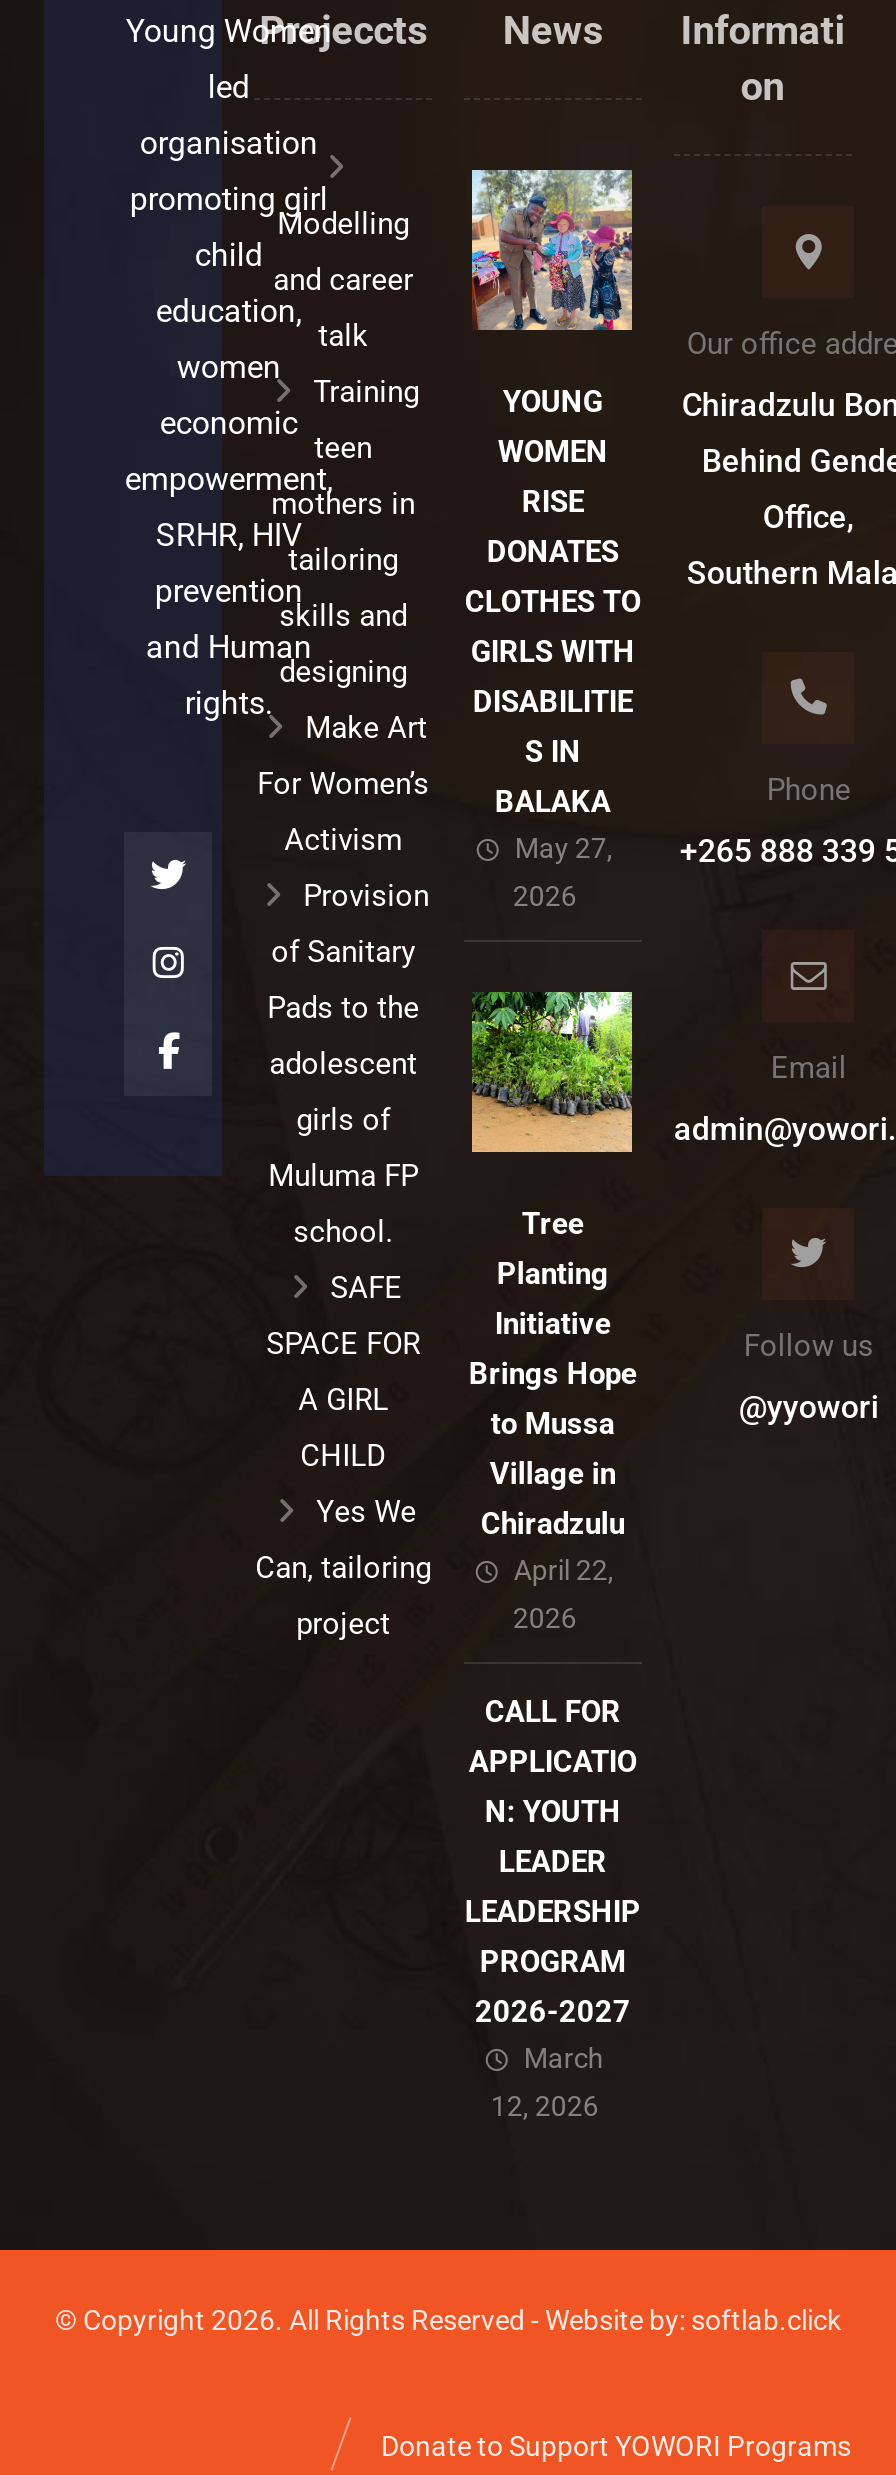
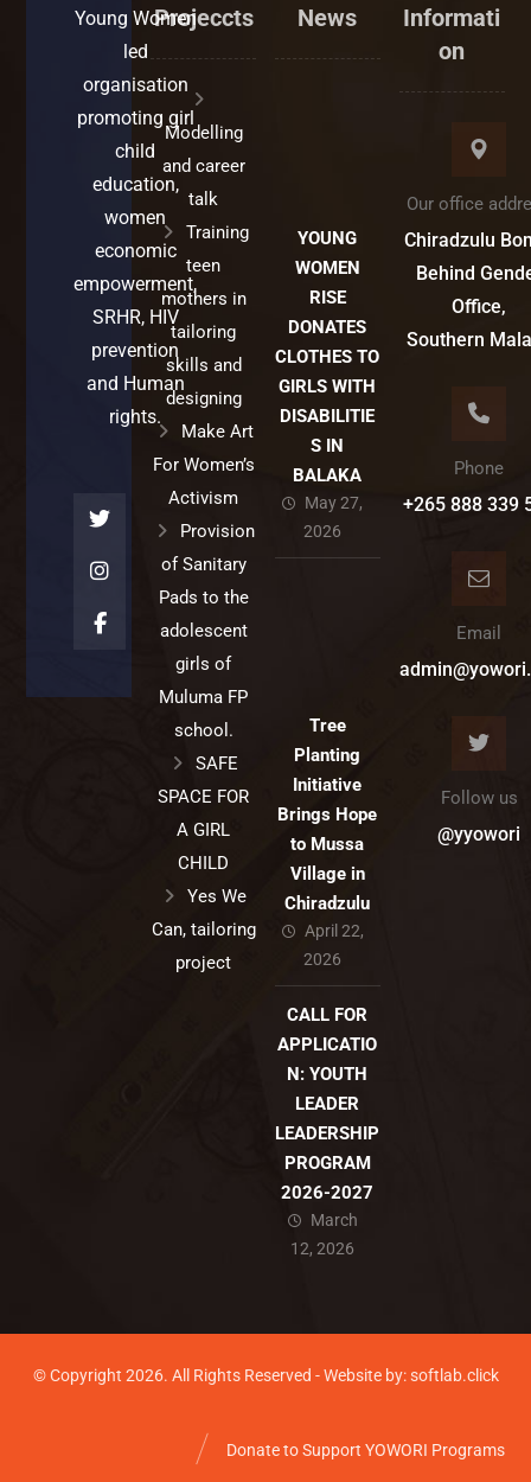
- [image]

- [image]
